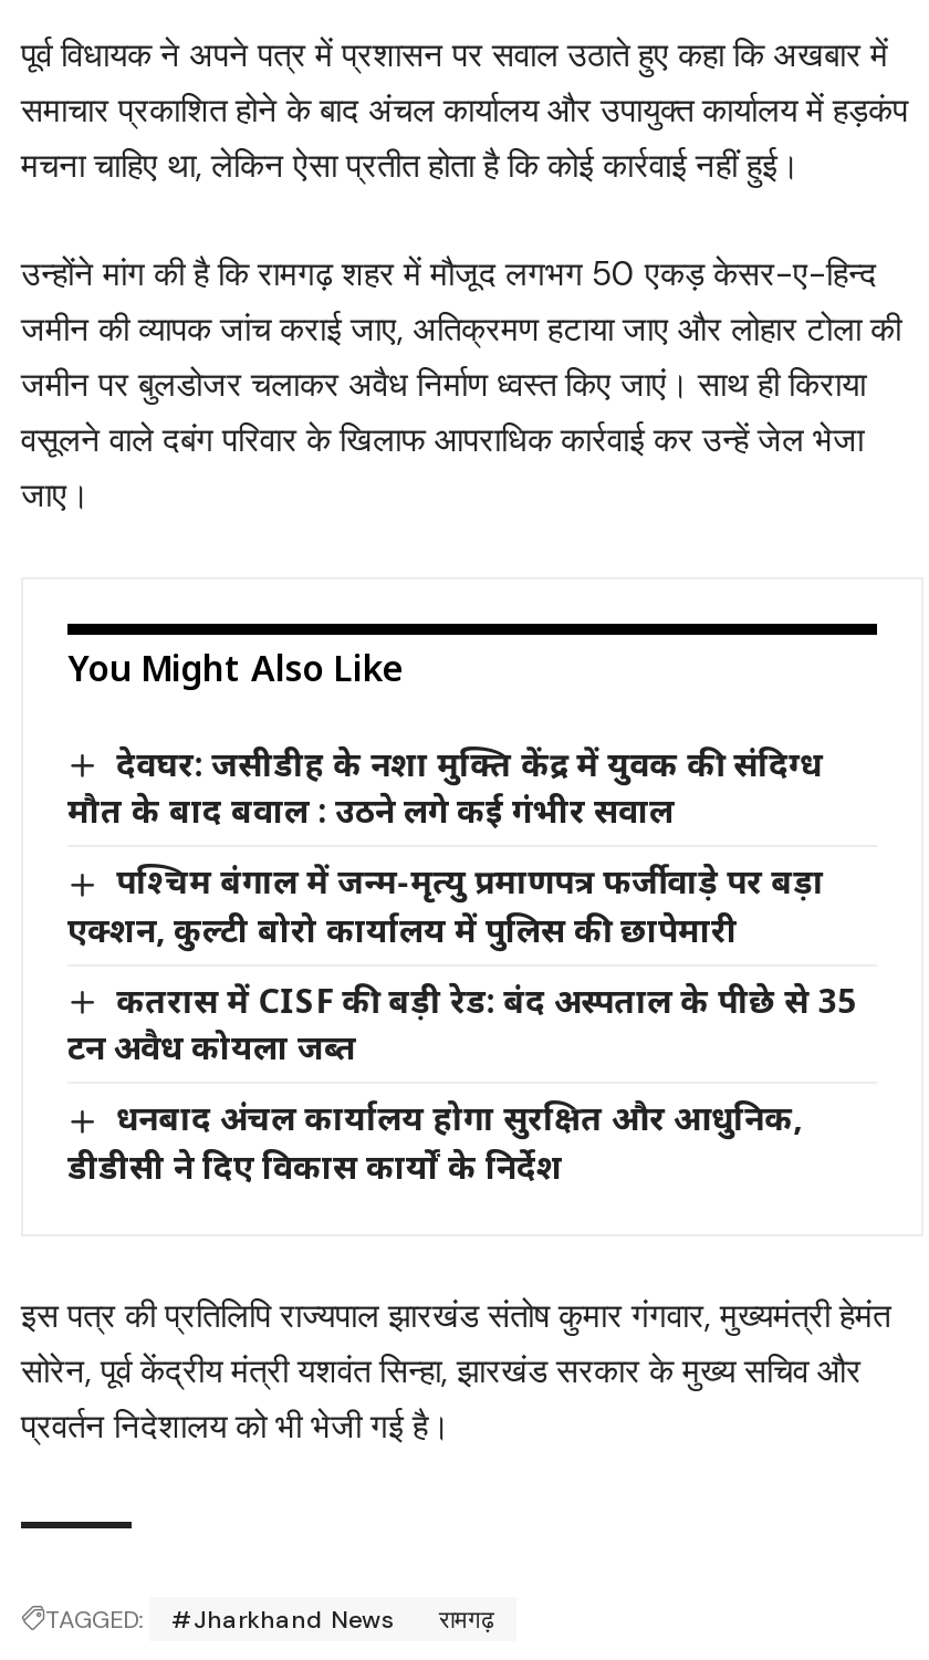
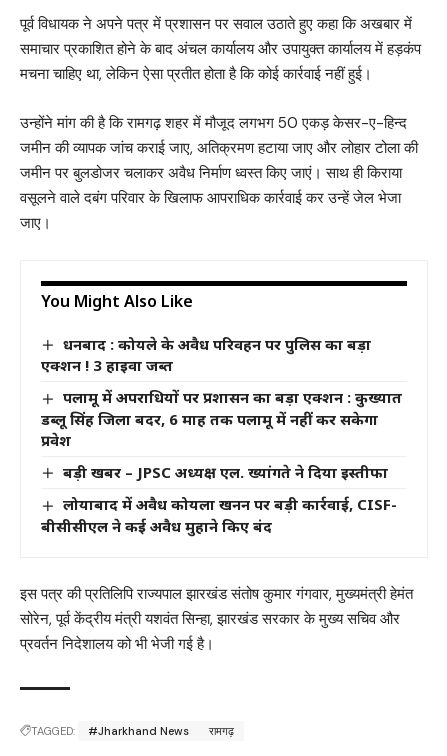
- देवघर: जसीडीह के नशा मुक्ति केंद्र में युवक की संदिग्ध
- मौत के बाद बवाल : उठने लगे कई गंभीर सवाल
+ धनबाद : कोयले के अवैध परिवहन पर पुलिस का बड़ा
+ एक्शन ! 3 हाइवा जब्त

- पश्चिम बंगाल में जन्म-मृत्यु प्रमाणपत्र फर्जीवाड़े पर बड़ा
- एक्शन, कुल्टी बोरो कार्यालय में पुलिस की छापेमारी
+ पलामू में अपराधियों पर प्रशासन का बड़ा एक्शन : कुख्यात
+ डब्लू सिंह जिला बदर, 6 माह तक पलामू में नहीं कर सकेगा
+ प्रवेश

- कतरास में CISF की बड़ी रेड: बंद अस्पताल के पीछे से 35
- टन अवैध कोयला जब्त
+ बड़ी खबर – JPSC अध्यक्ष एल. ख्यांगते ने दिया इस्तीफा

- धनबाद अंचल कार्यालय होगा सुरक्षित और आधुनिक,
- डीडीसी ने दिए विकास कार्यों के निर्देश
+ लोयाबाद में अवैध कोयला खनन पर बड़ी कार्रवाई, CISF-
+ बीसीसीएल ने कई अवैध मुहाने किए बंद
